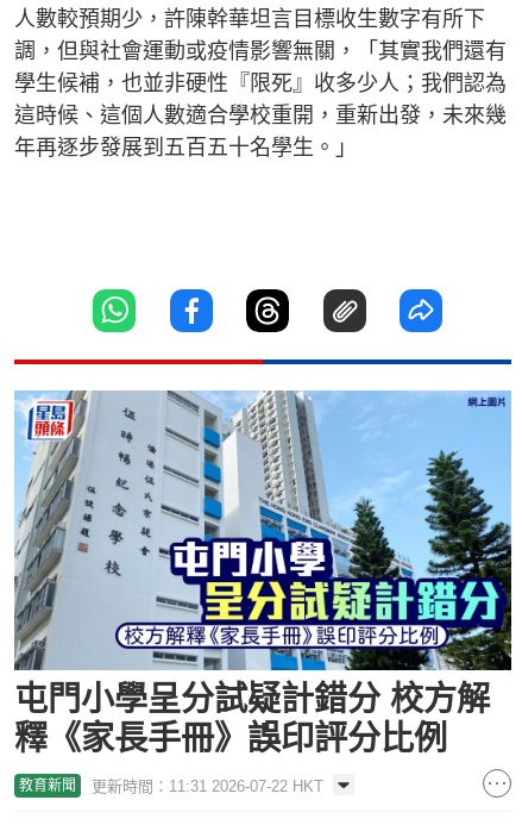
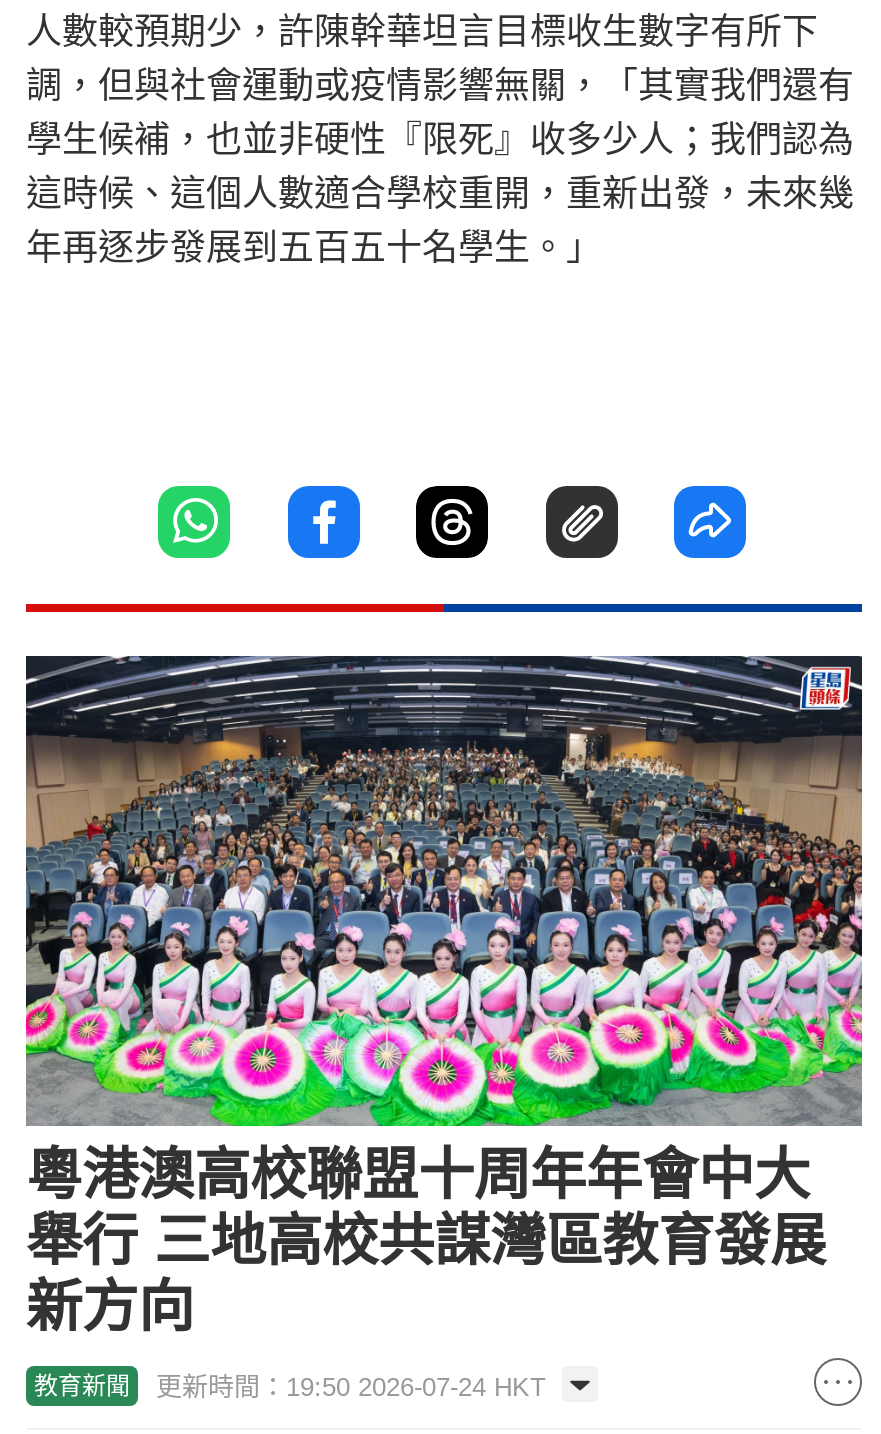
- [image]
- 屯門小學呈分試疑計錯分 校方解
- 釋《家長手冊》誤印評分比例
+ [image]
+ 粵港澳高校聯盟十周年年會中大
+ 舉行 三地高校共謀灣區教育發展
+ 新方向

- 教育新聞 更新時間：11:31 2026-07-22 HKT
+ 教育新聞 更新時間：19:50 2026-07-24 HKT
